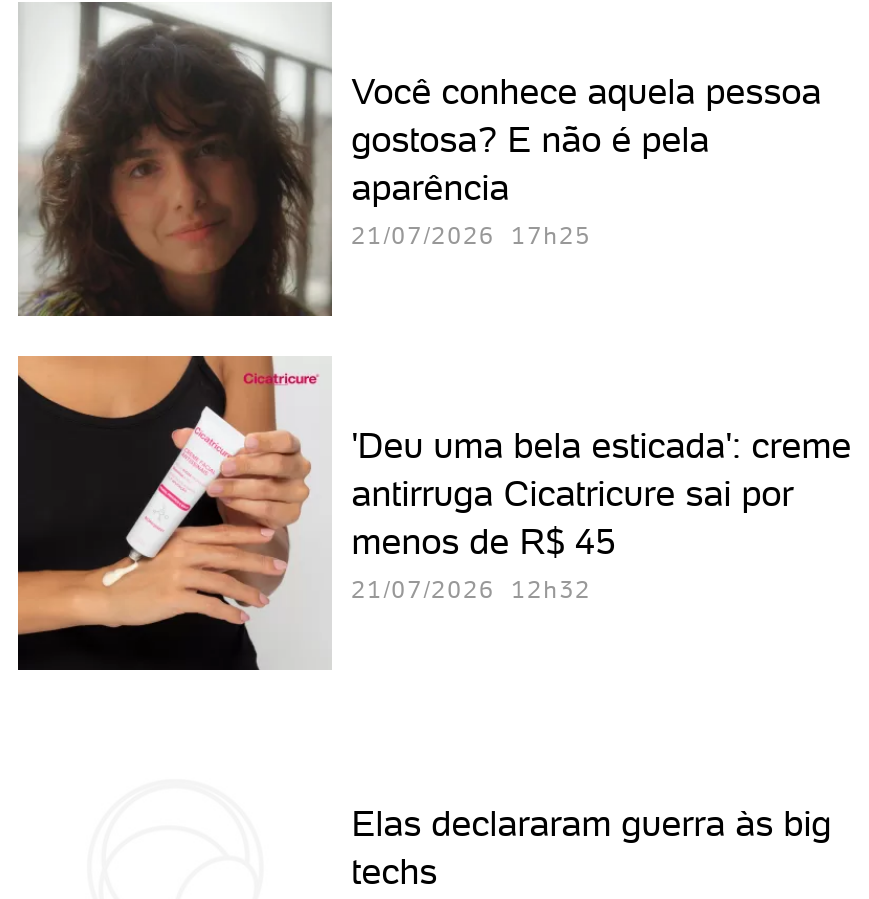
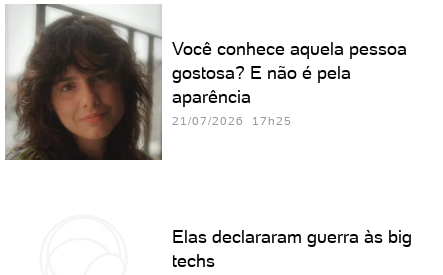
- [image]
- 'Deu uma bela esticada': creme
- antirruga Cicatricure sai por
- menos de R$ 45
- 21/07/2026 12h32
